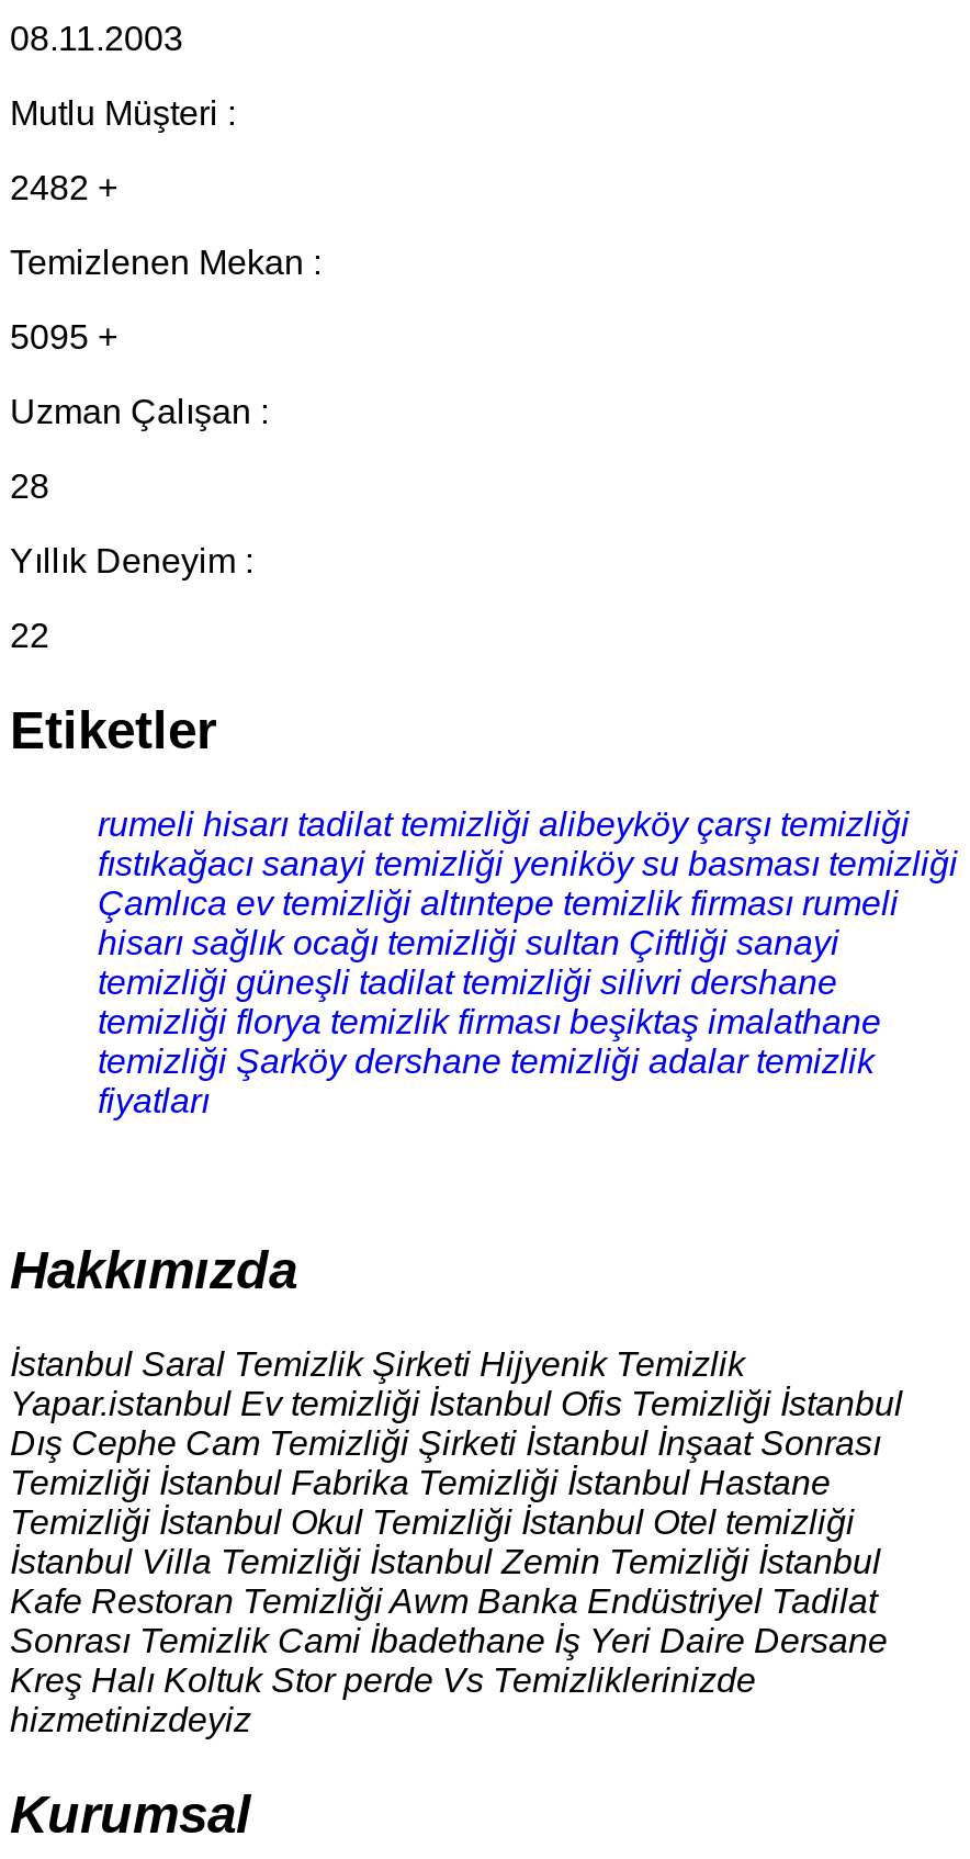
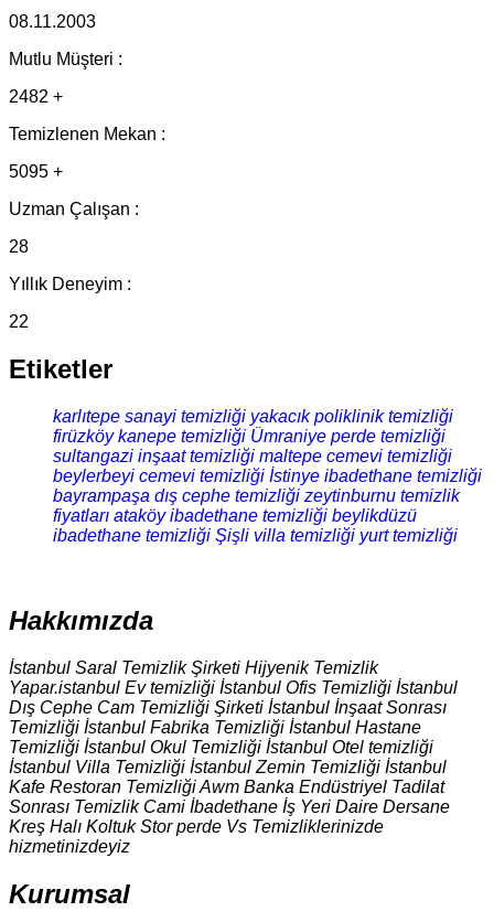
- rumeli hisarı tadilat temizliği alibeyköy çarşı temizliği
- fıstıkağacı sanayi temizliği yeniköy su basması temizliği
- Çamlıca ev temizliği altıntepe temizlik firması rumeli
- hisarı sağlık ocağı temizliği sultan Çiftliği sanayi
- temizliği güneşli tadilat temizliği silivri dershane
- temizliği florya temizlik firması beşiktaş imalathane
- temizliği Şarköy dershane temizliği adalar temizlik
- fiyatları
+ karlıtepe sanayi temizliği yakacık poliklinik temizliği
+ firüzköy kanepe temizliği Ümraniye perde temizliği
+ sultangazi inşaat temizliği maltepe cemevi temizliği
+ beylerbeyi cemevi temizliği İstinye ibadethane temizliği
+ bayrampaşa dış cephe temizliği zeytinburnu temizlik
+ fiyatları ataköy ibadethane temizliği beylikdüzü
+ ibadethane temizliği Şişli villa temizliği yurt temizliği
